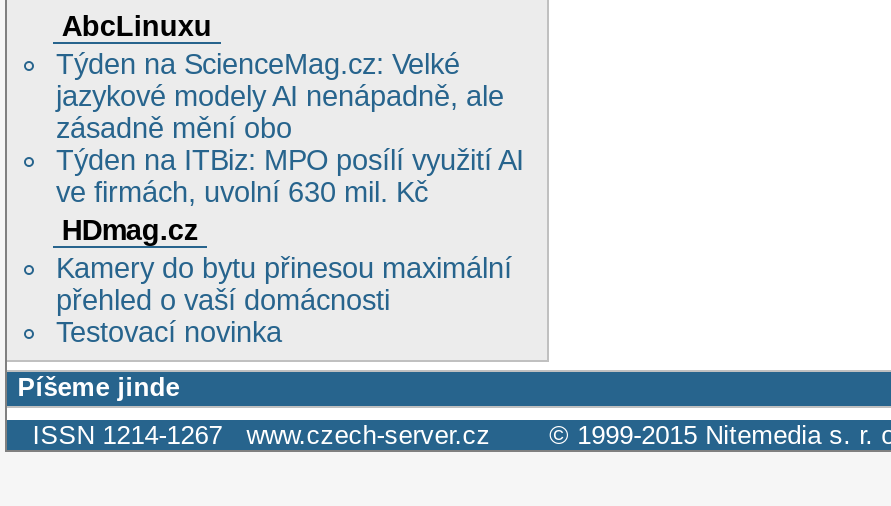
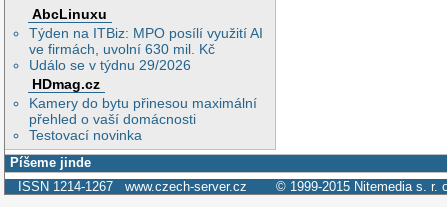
- Týden na ScienceMag.cz: Velké
- jazykové modely AI nenápadně, ale
- zásadně mění obo

moved up: Týden na ITBiz: MPO posílí využití AI | ve firmách, uvolní 630 mil. Kč

+ Událo se v týdnu 29/2026
